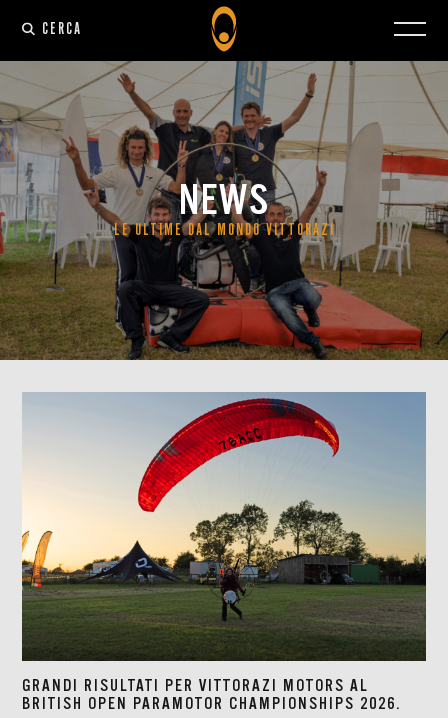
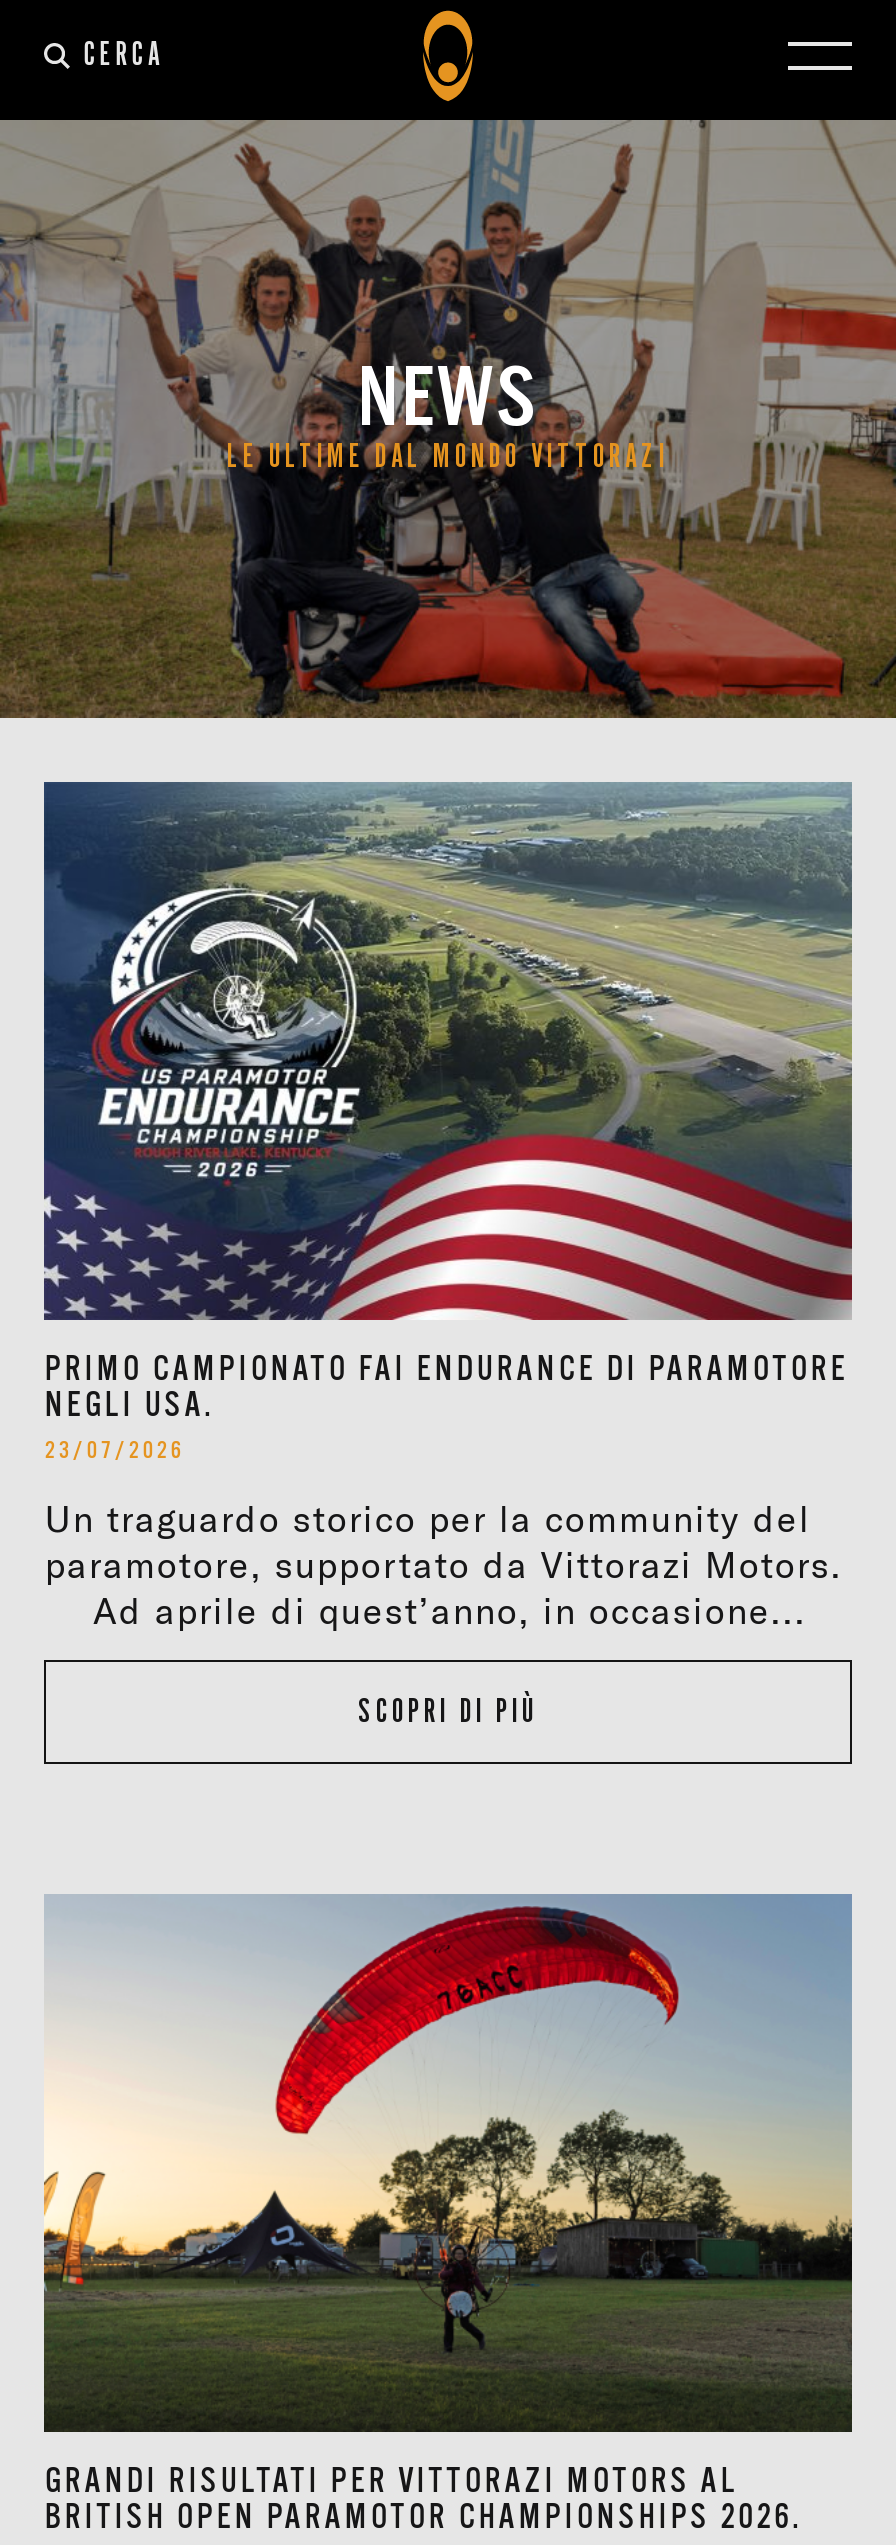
+ [image]
+ PRIMO CAMPIONATO FAI ENDURANCE DI PARAMOTORE
+ NEGLI USA.
+ 23/07/2026
+ Un traguardo storico per la community del
+ paramotore, supportato da Vittorazi Motors.
+ Ad aprile di quest’anno, in occasione...
+ SCOPRI DI PIÙ
